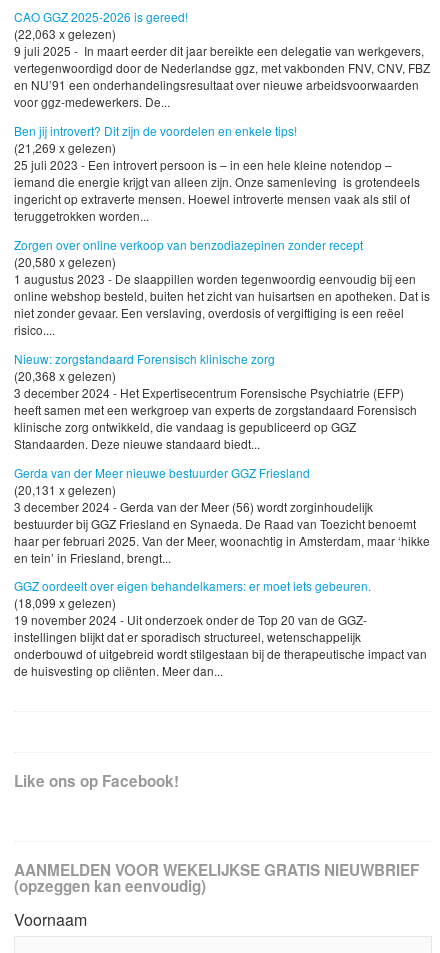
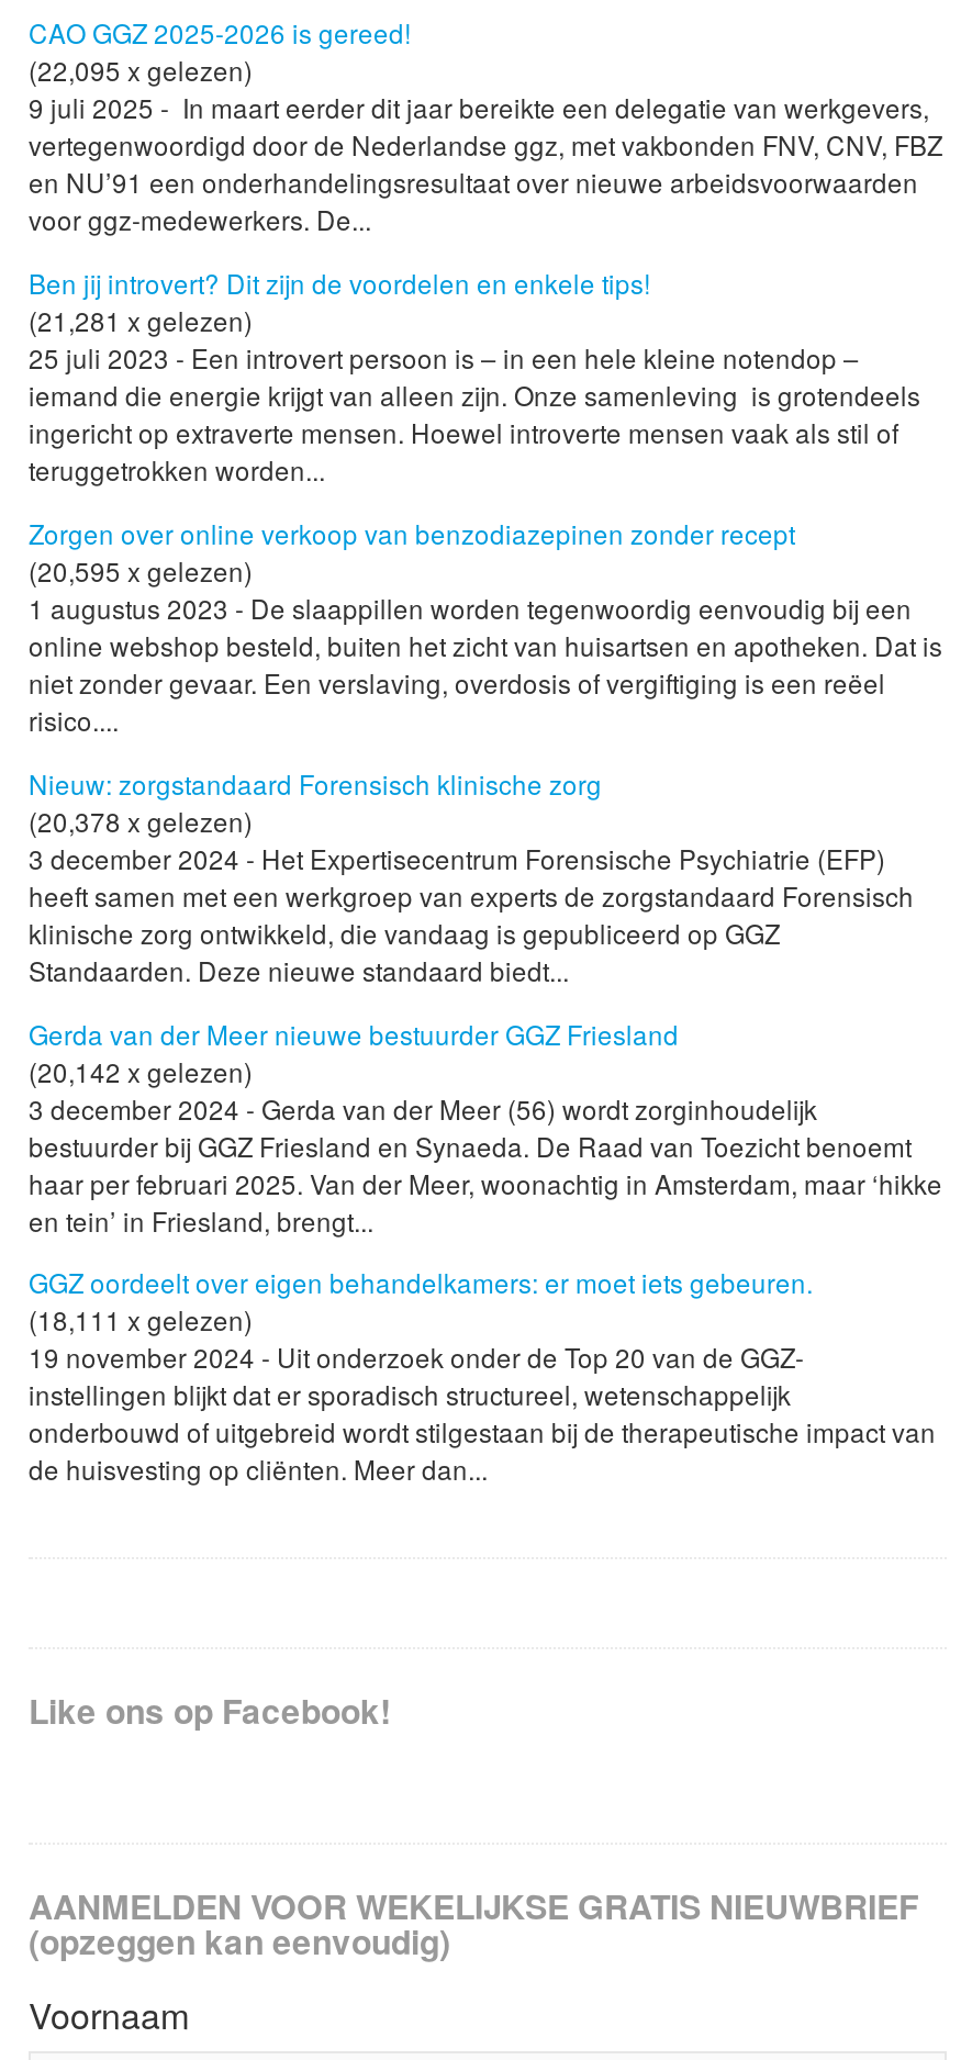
- (22,063 x gelezen)
+ (22,095 x gelezen)

- (21,269 x gelezen)
+ (21,281 x gelezen)

- (20,580 x gelezen)
+ (20,595 x gelezen)

- (20,368 x gelezen)
+ (20,378 x gelezen)

- (20,131 x gelezen)
+ (20,142 x gelezen)

- (18,099 x gelezen)
+ (18,111 x gelezen)
